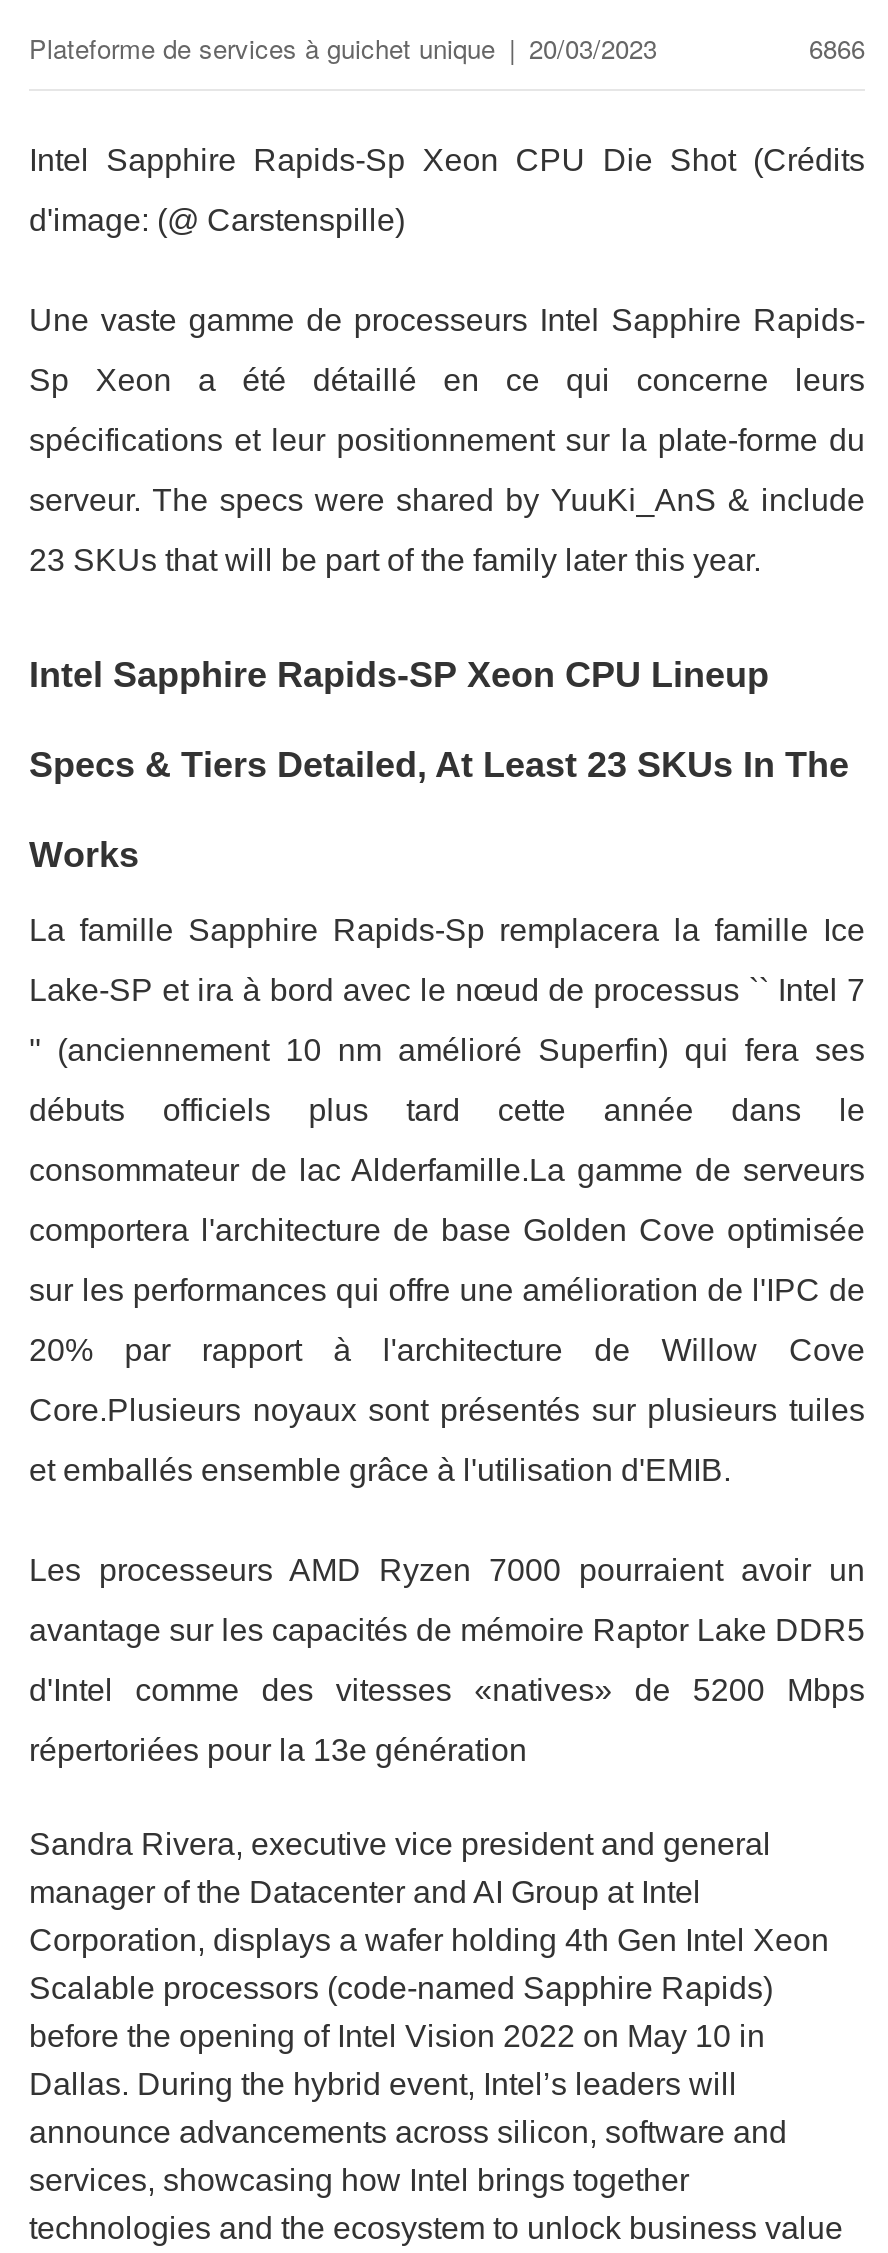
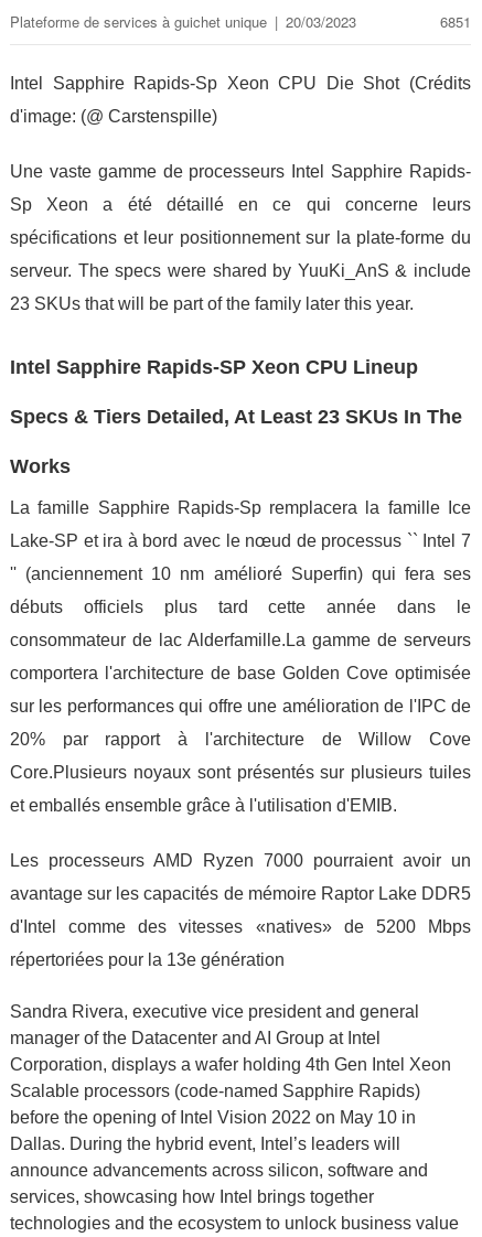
- 6866
+ 6851
